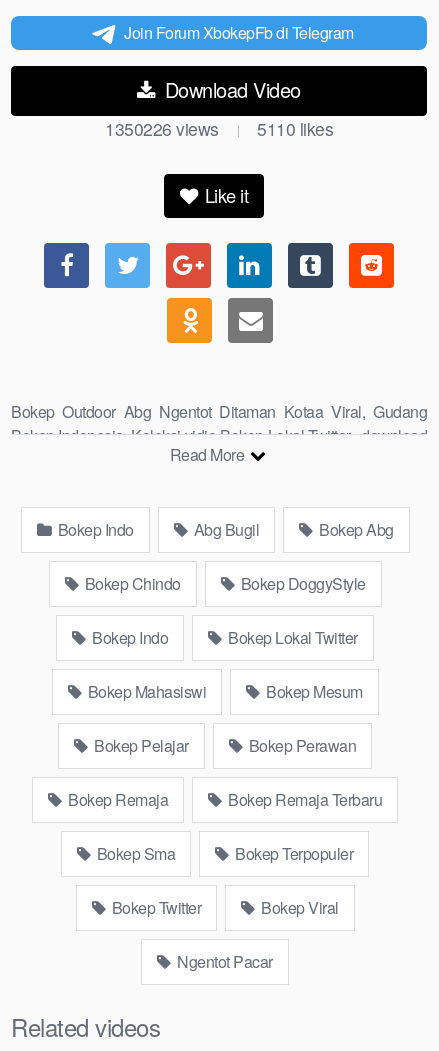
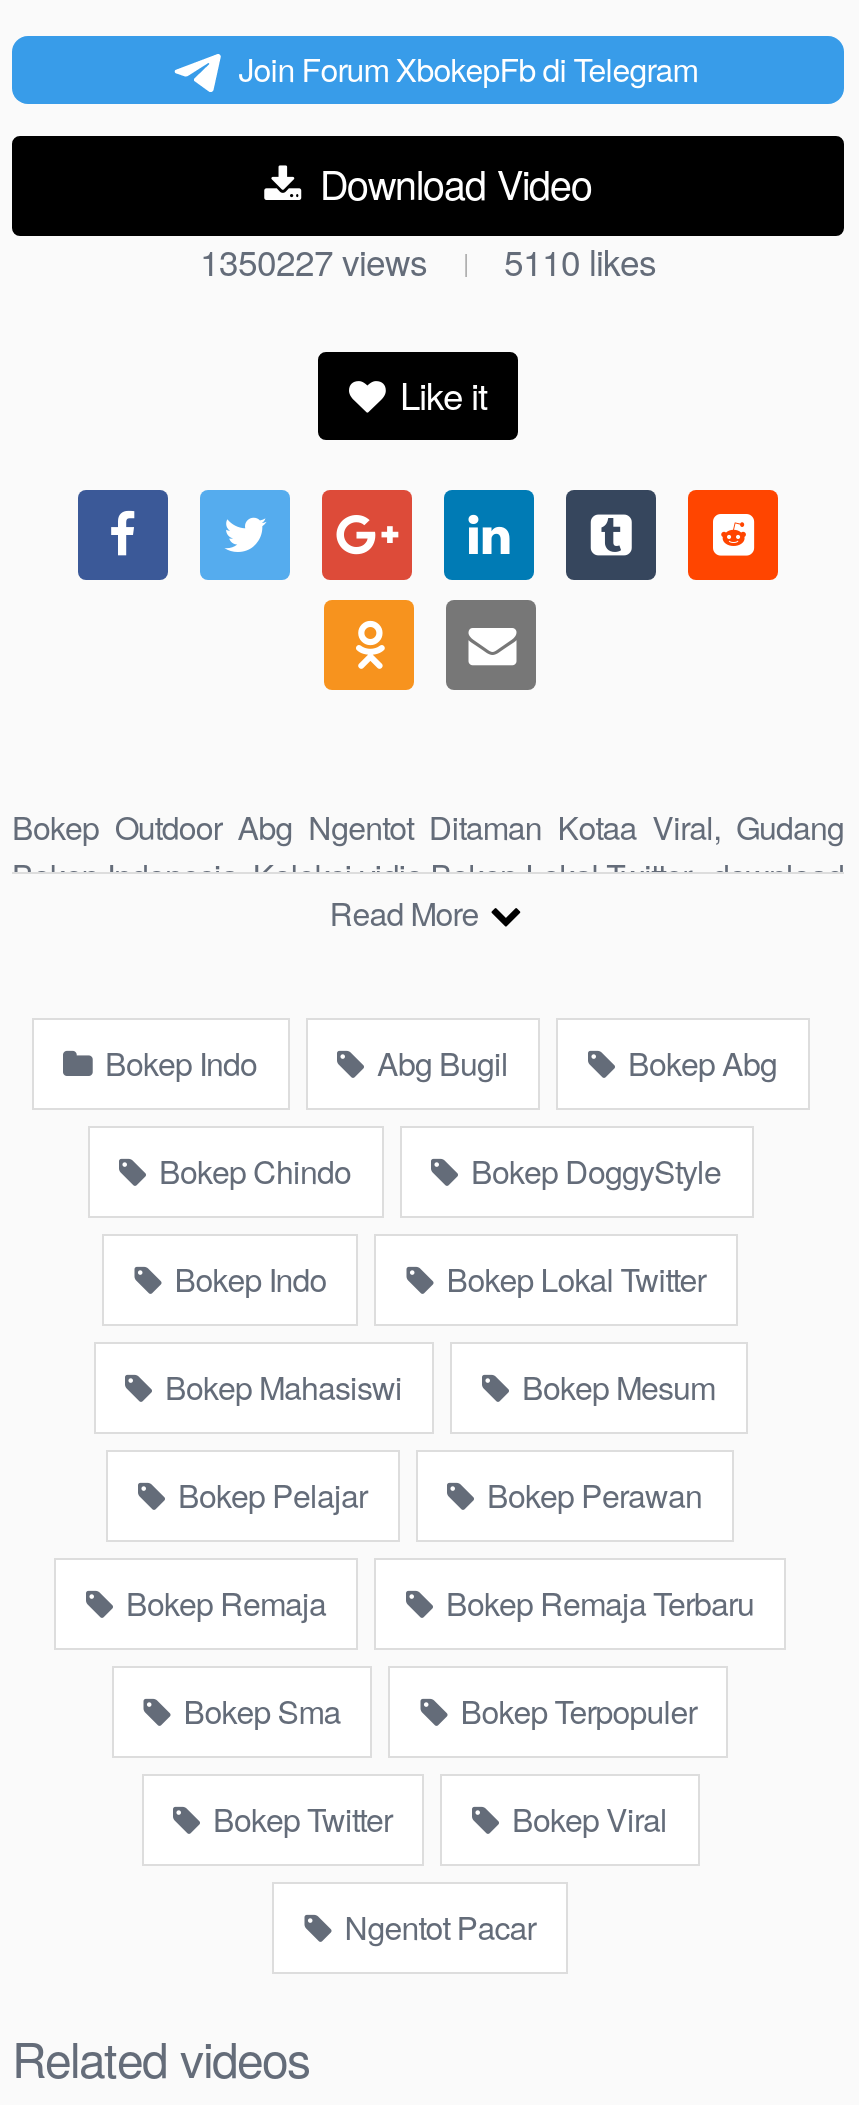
- 1350226views
+ 1350227views
